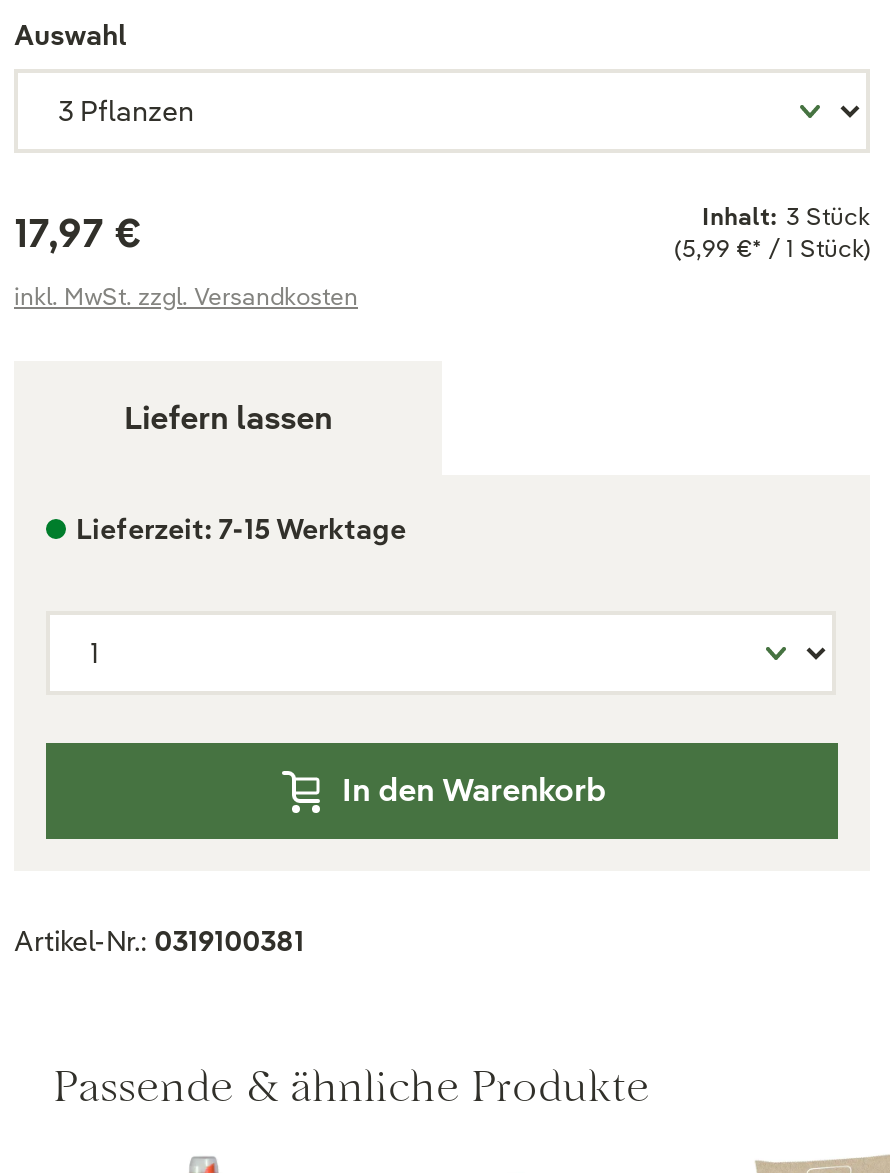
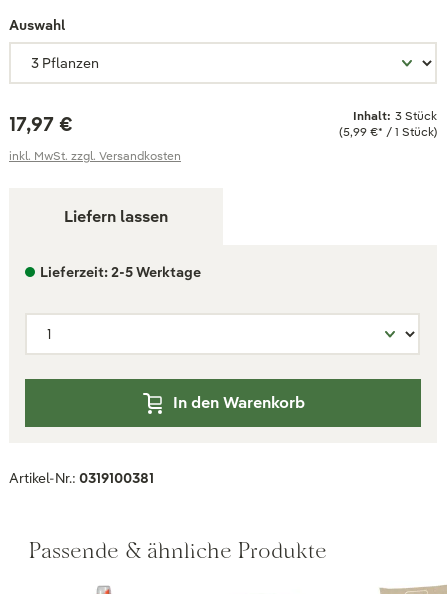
- Lieferzeit: 7-15 Werktage
+ Lieferzeit: 2-5 Werktage
